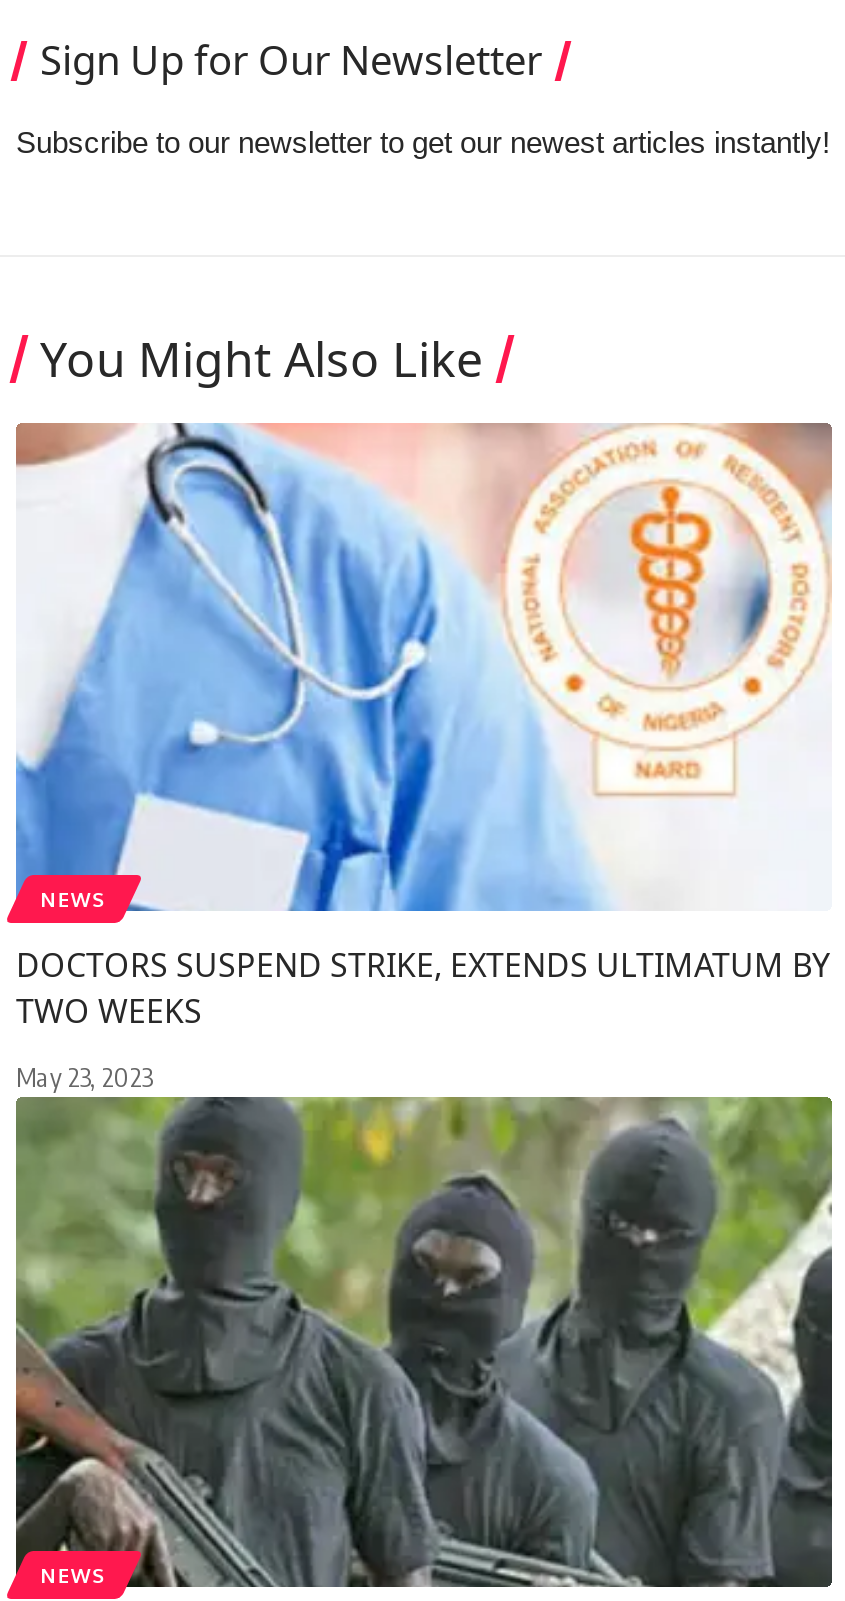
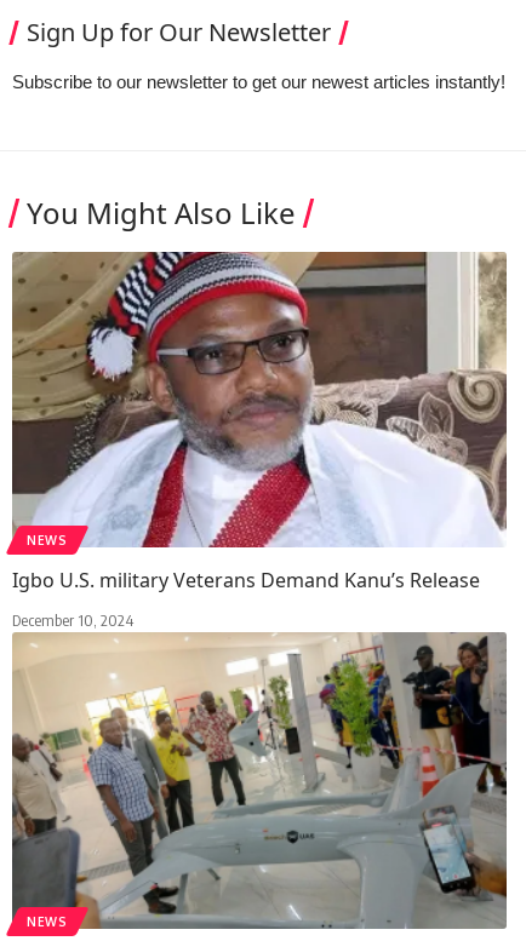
- [image]
- DOCTORS SUSPEND STRIKE, EXTENDS ULTIMATUM BY
- TWO WEEKS
+ [image]
+ Igbo U.S. military Veterans Demand Kanu’s Release

- May 23, 2023
+ December 10, 2024

- [image]
+ [image]
